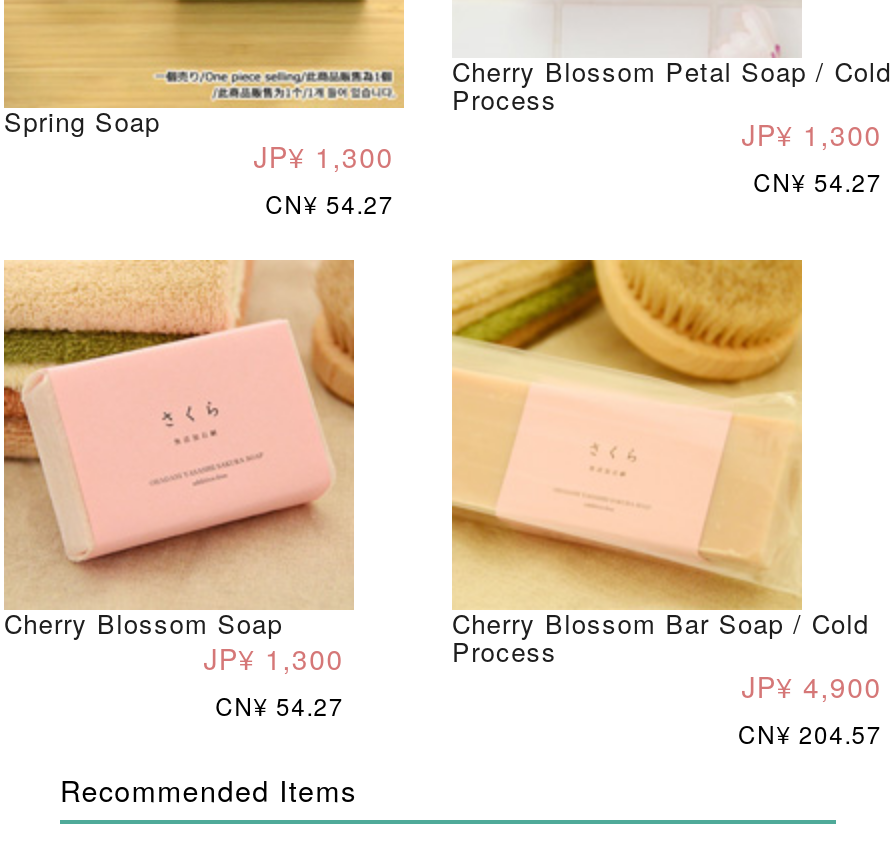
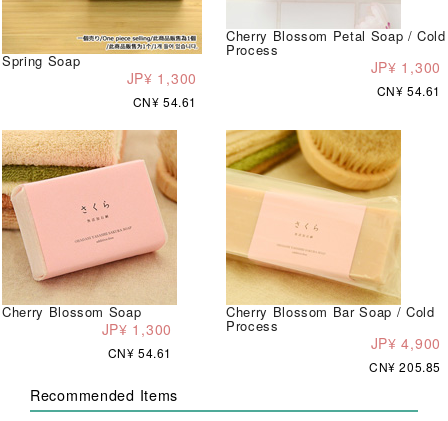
- CN¥ 54.27
+ CN¥ 54.61

- CN¥ 54.27
+ CN¥ 54.61

- CN¥ 54.27
+ CN¥ 54.61

- CN¥ 204.57
+ CN¥ 205.85
